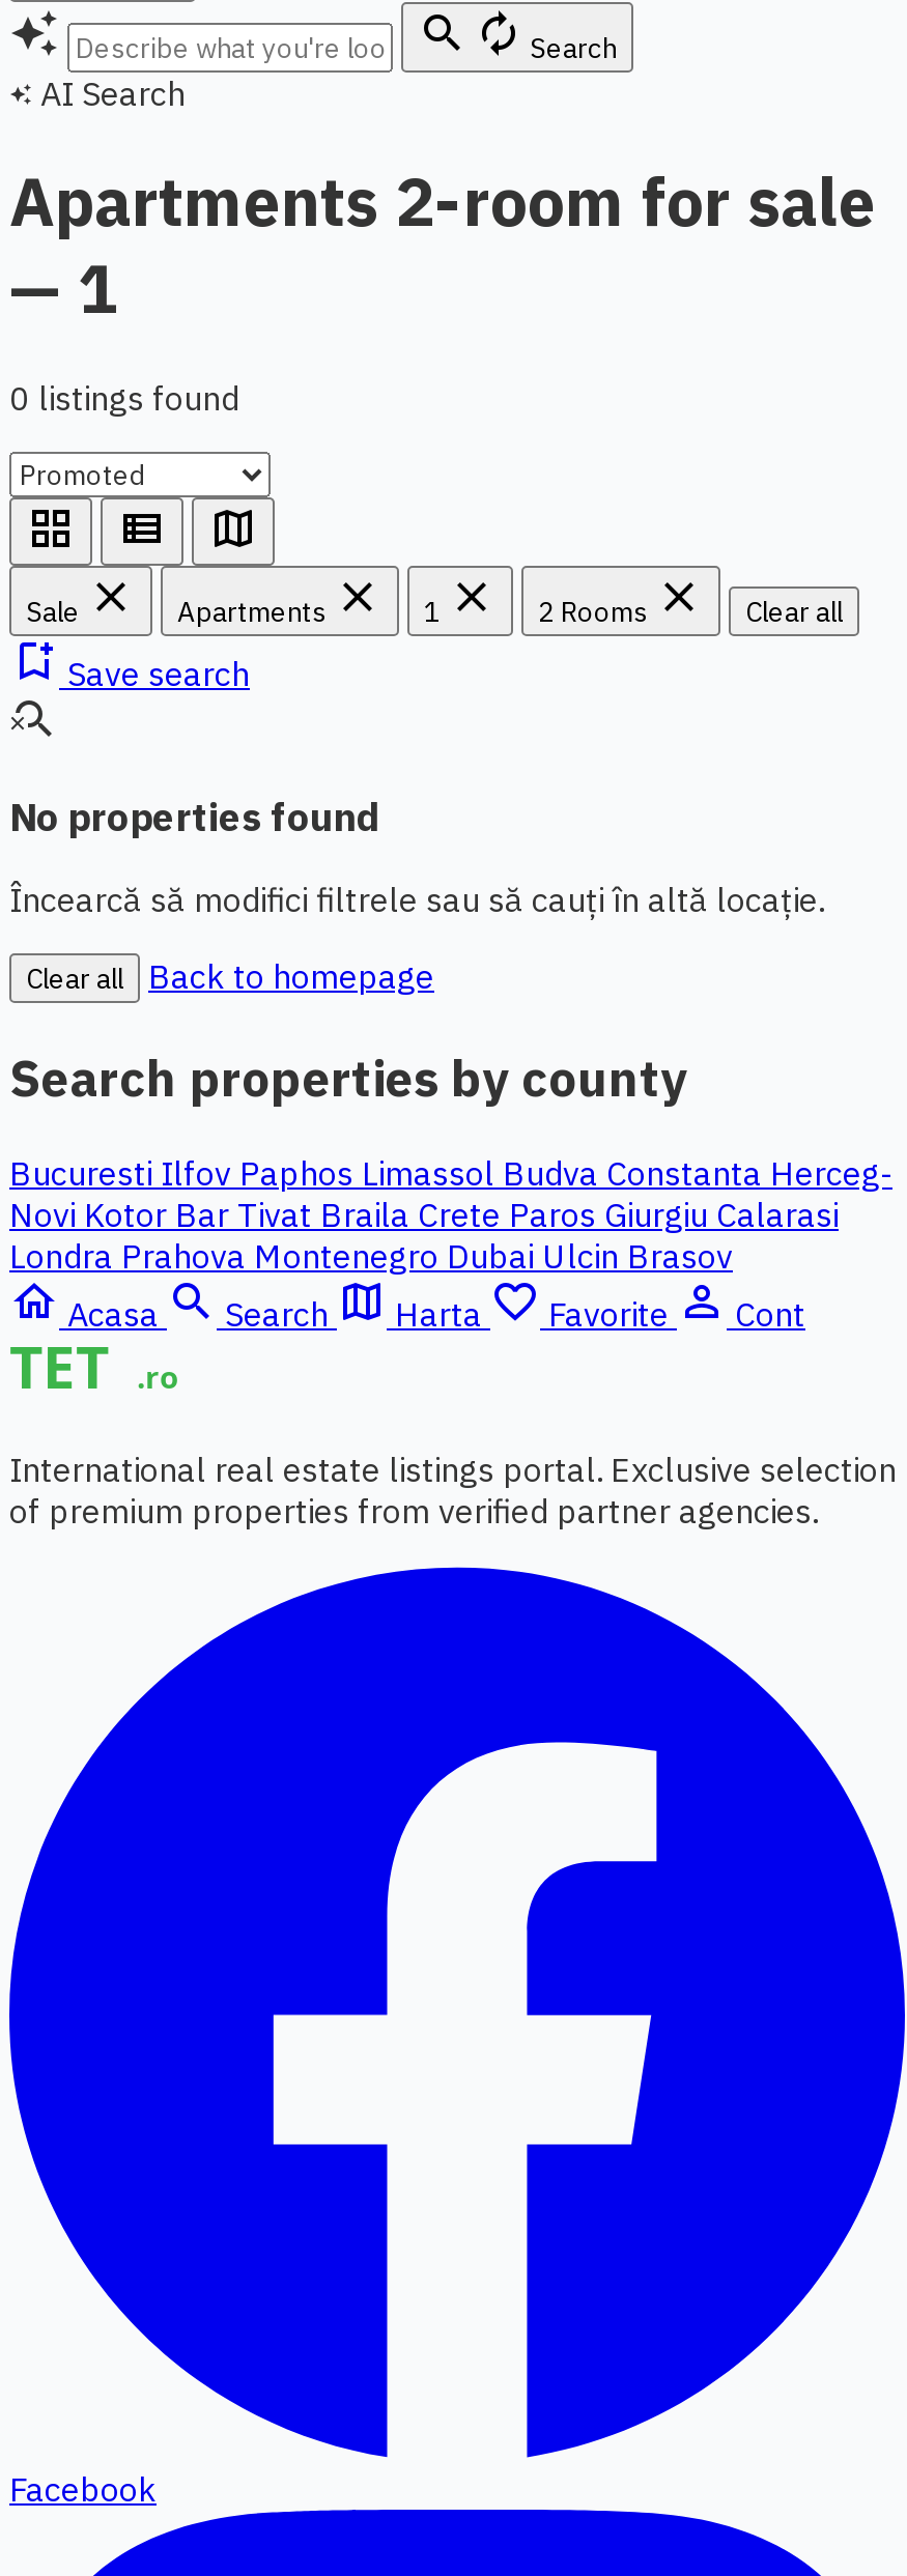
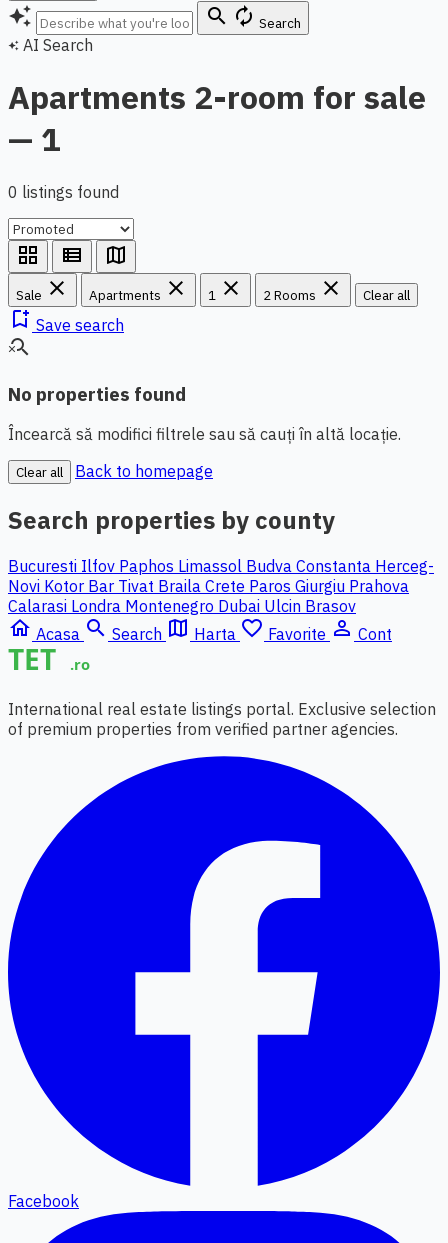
- Novi Kotor Bar Tivat Braila Crete Paros Giurgiu Calarasi
+ Novi Kotor Bar Tivat Braila Crete Paros Giurgiu Prahova

- Londra Prahova Montenegro Dubai Ulcin Brasov
+ Calarasi Londra Montenegro Dubai Ulcin Brasov
